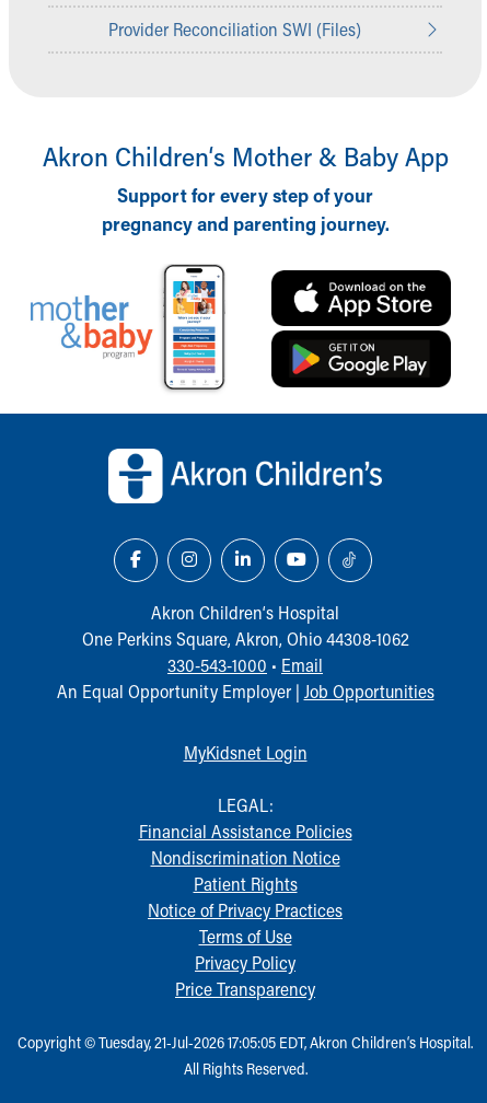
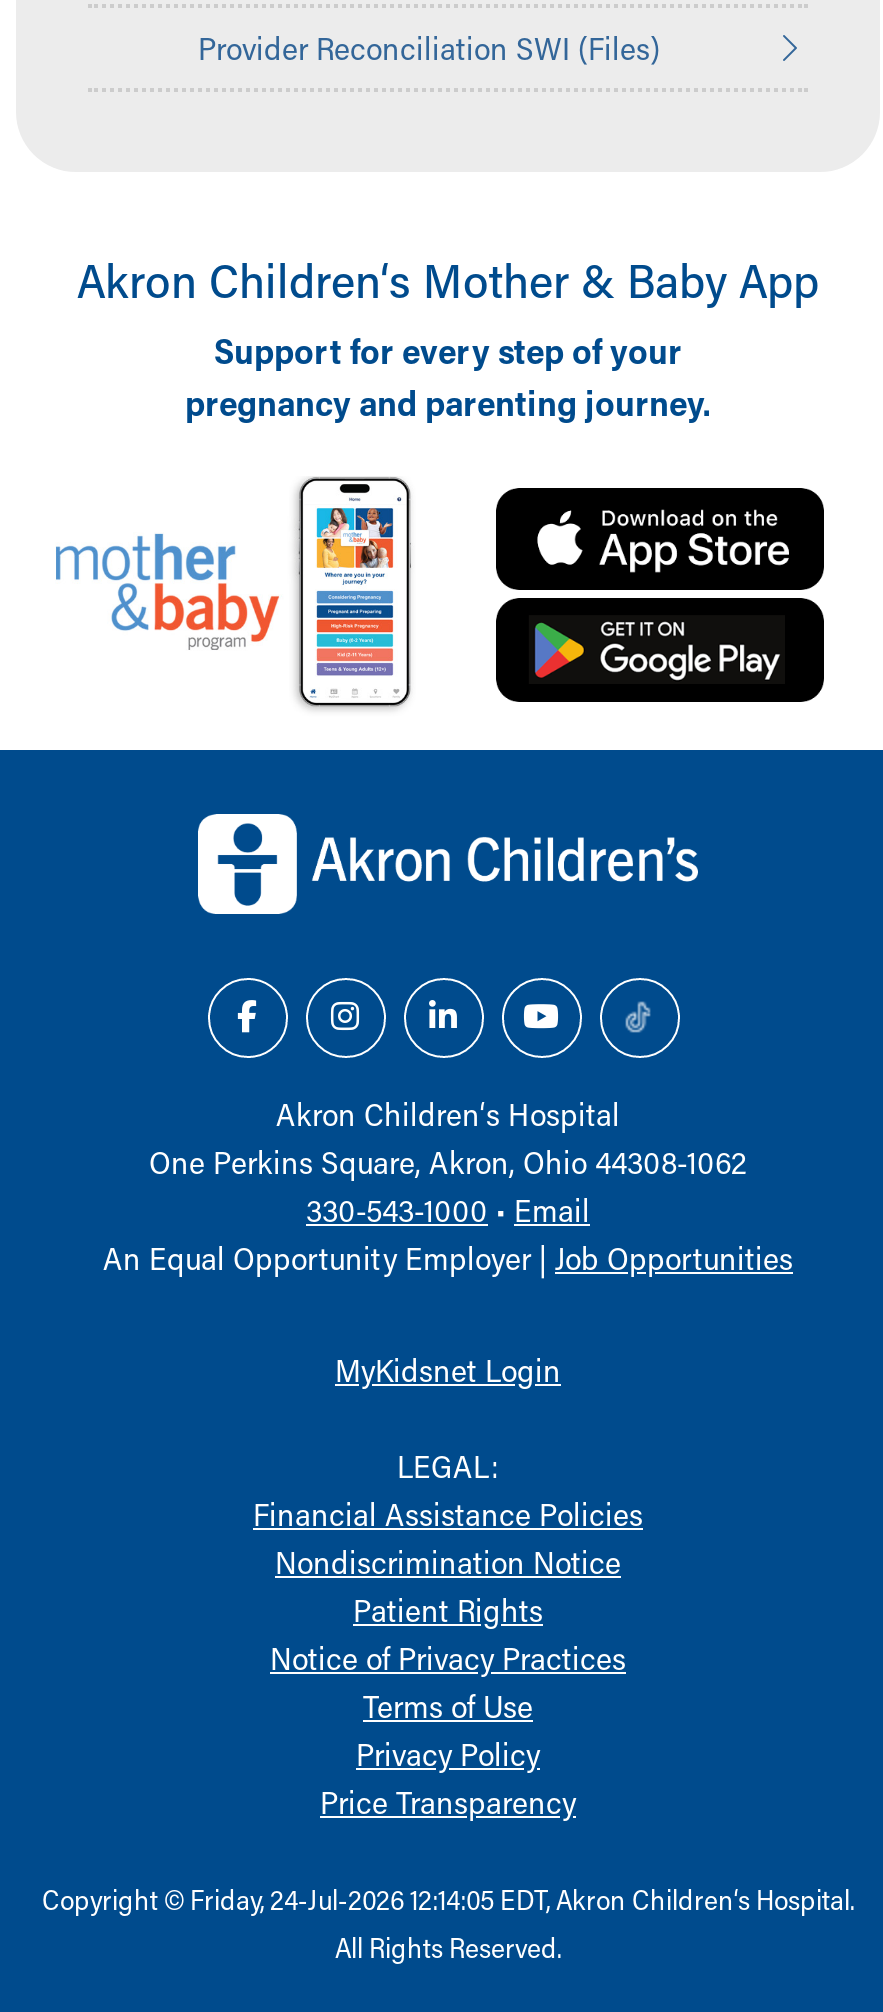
- Copyright © Tuesday, 21-Jul-2026 17:05:05 EDT, Akron Children‘s Hospital.
+ Copyright © Friday, 24-Jul-2026 12:14:05 EDT, Akron Children‘s Hospital.
